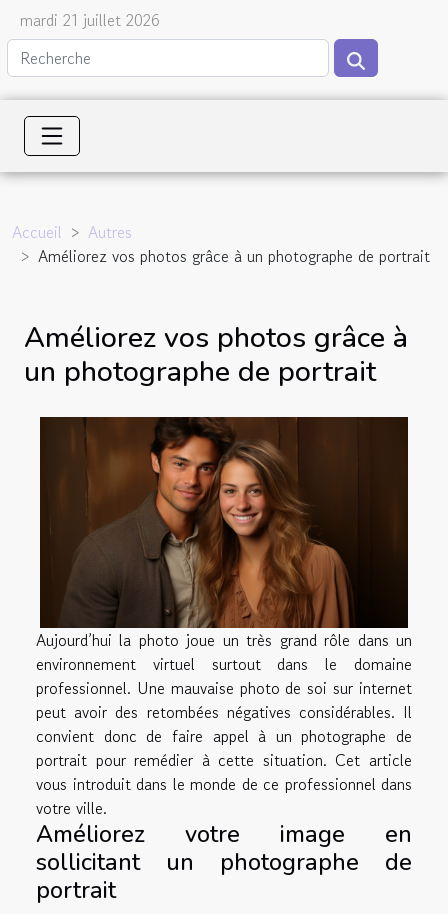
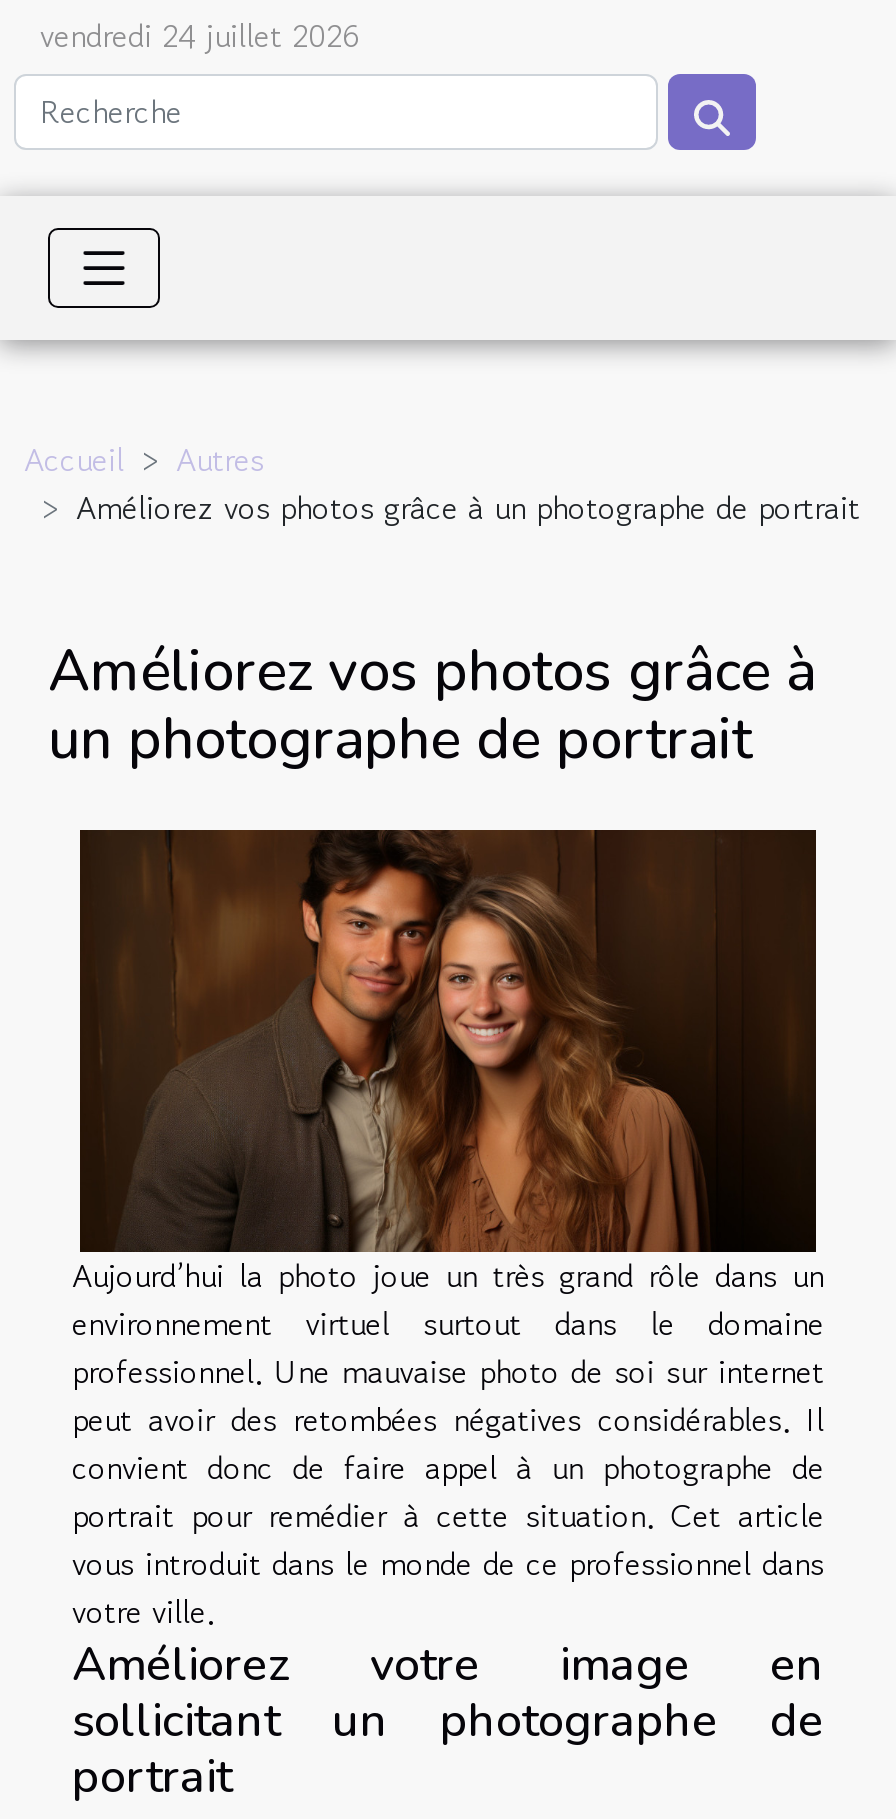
- mardi 21 juillet 2026
+ vendredi 24 juillet 2026
